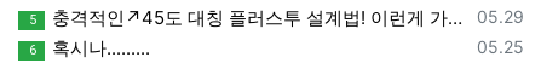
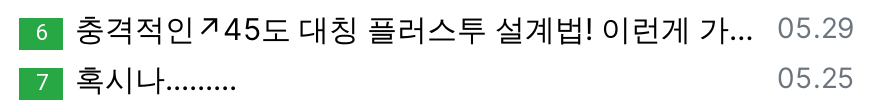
- 5
+ 6

- 6 혹시나.........
+ 7 혹시나.........
